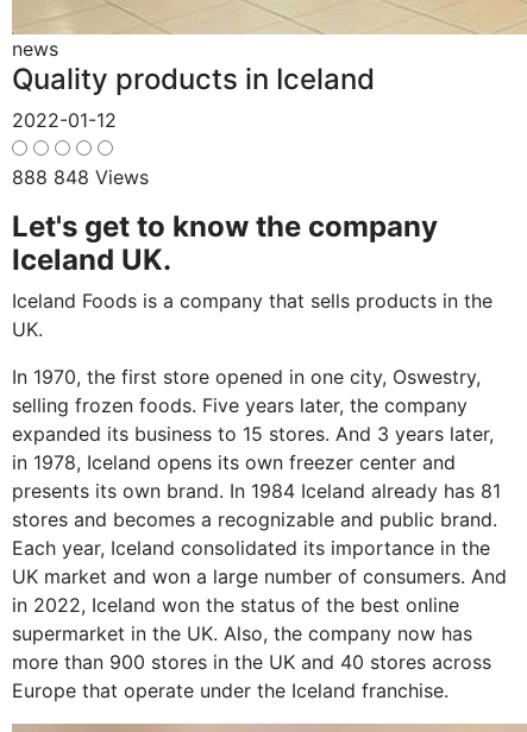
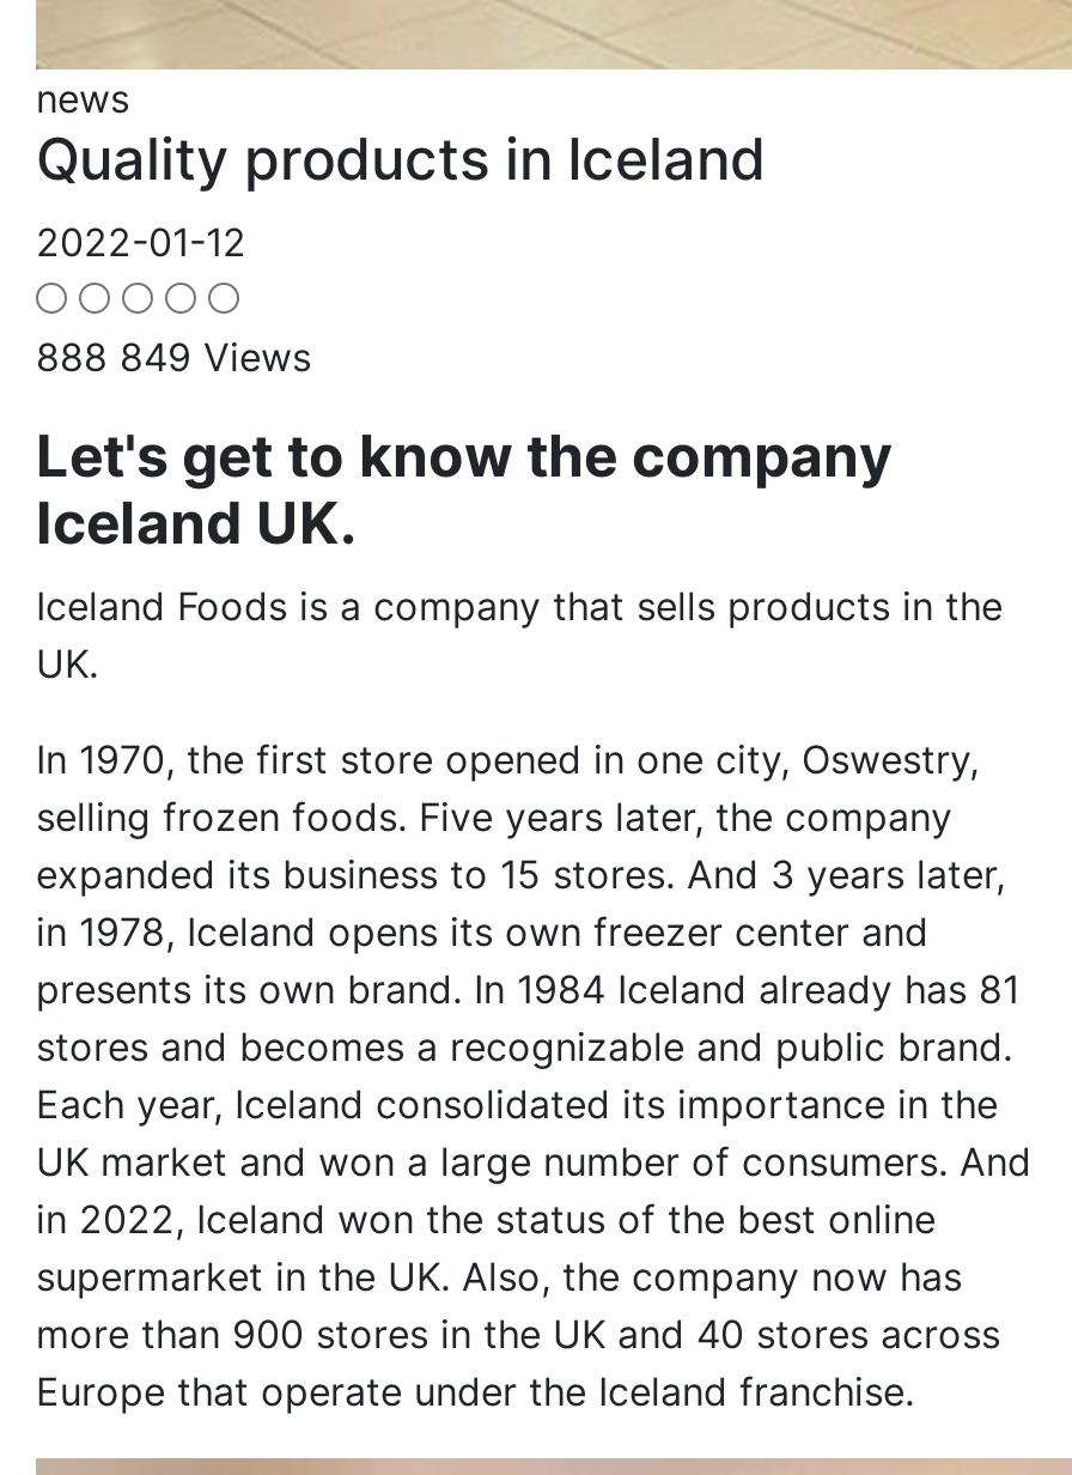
- 888 848 Views
+ 888 849 Views
